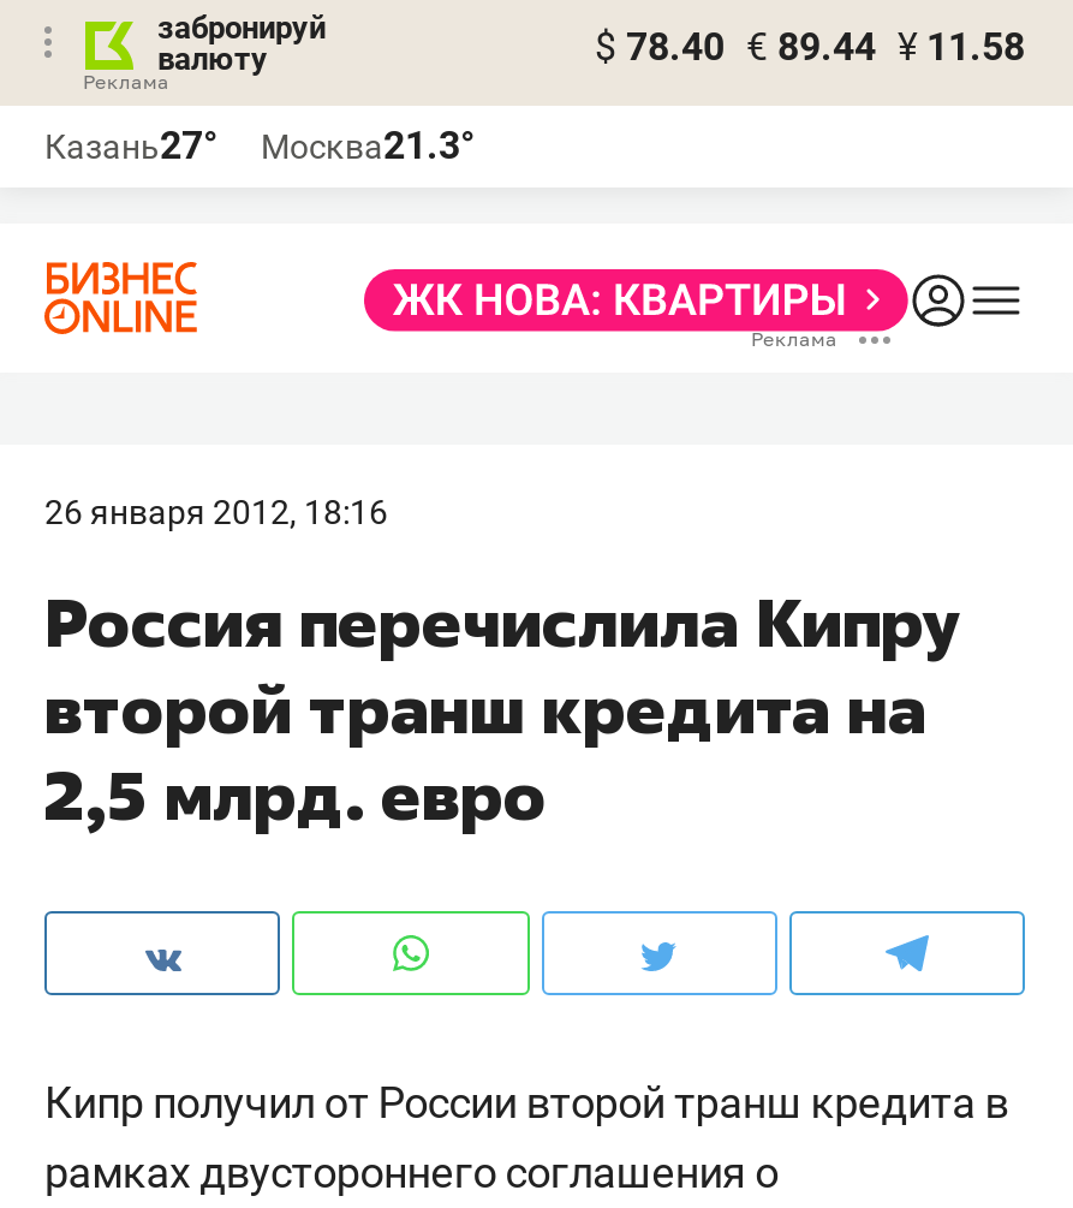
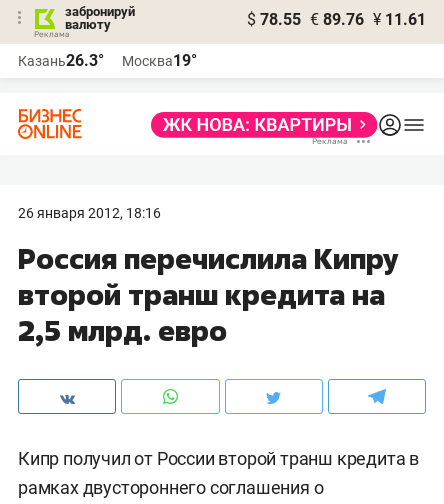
- $ 78.40 € 89.44 ¥ 11.58
+ $ 78.55 € 89.76 ¥ 11.61

- Казань27°
+ Казань26.3°

- Москва21.3°
+ Москва19°
